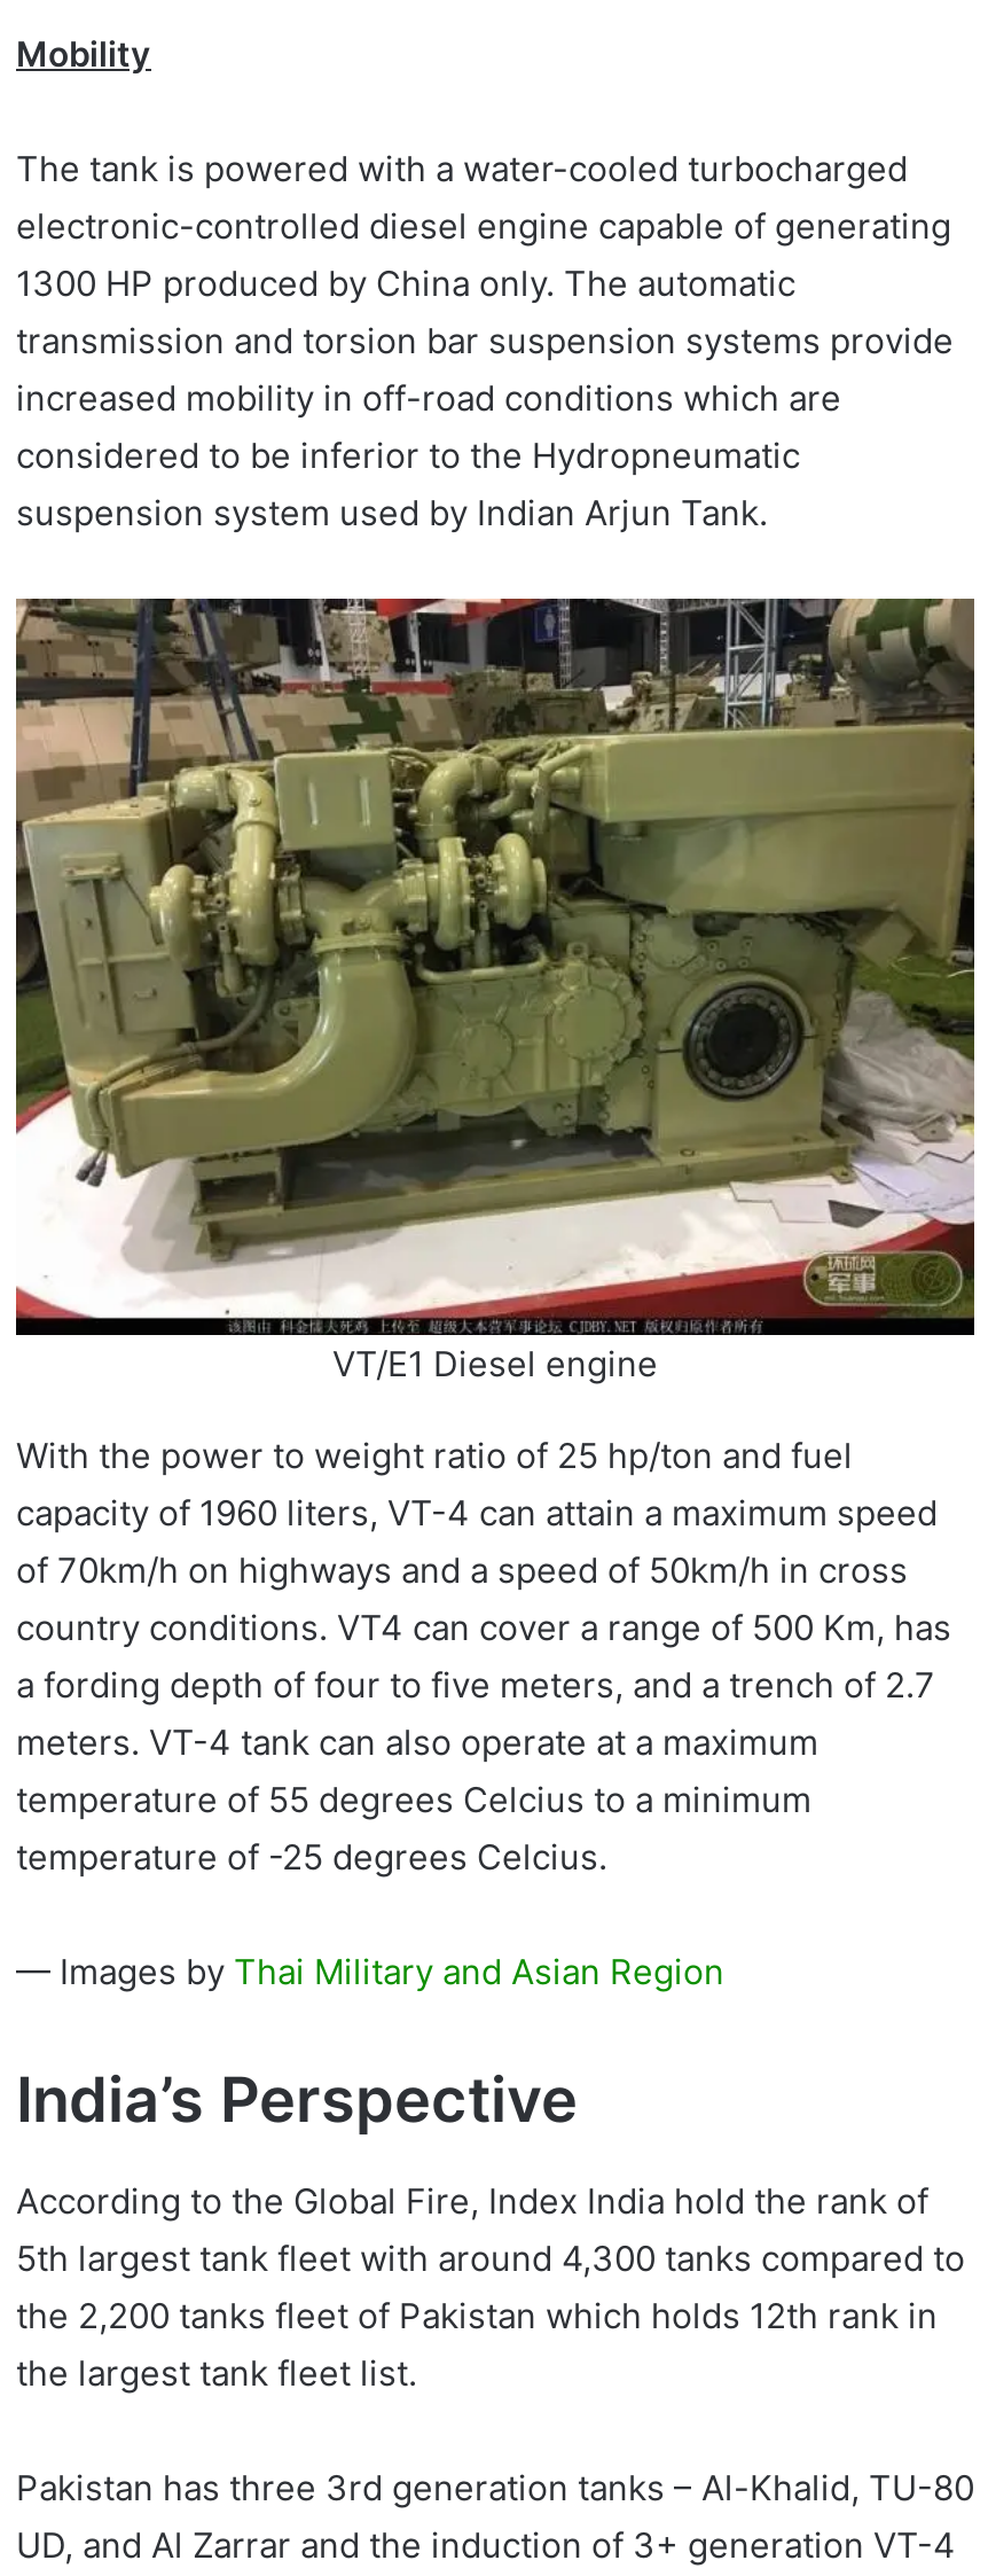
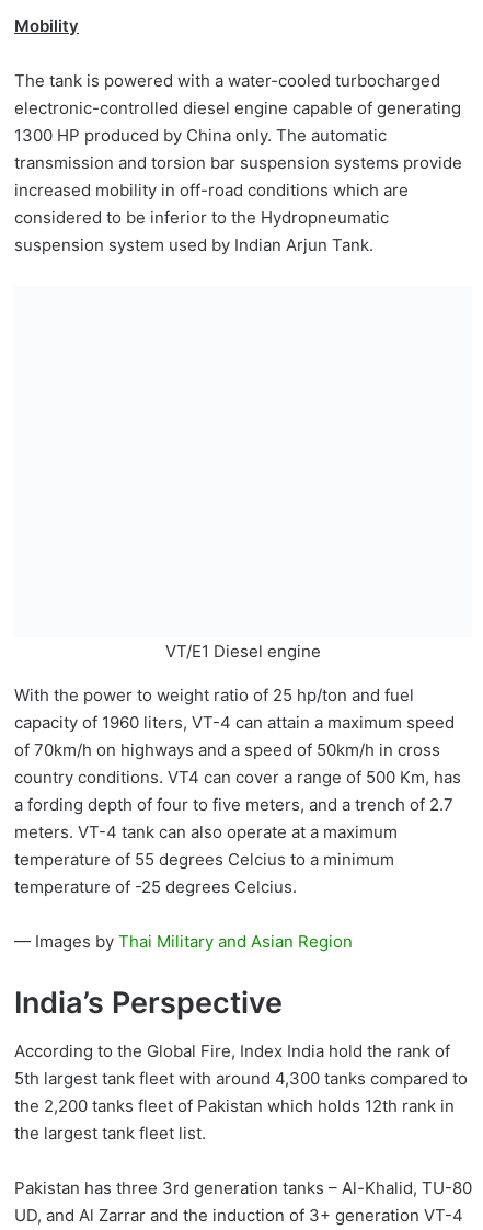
- [image]
